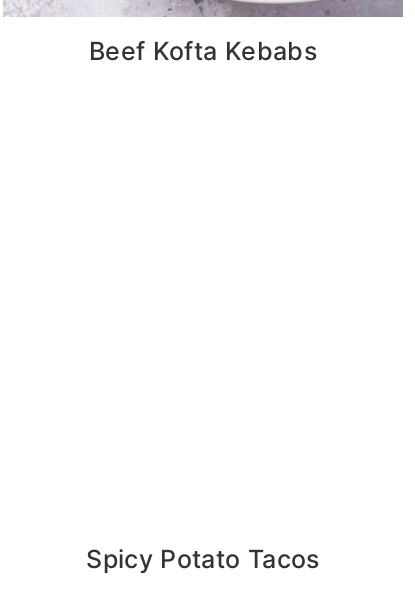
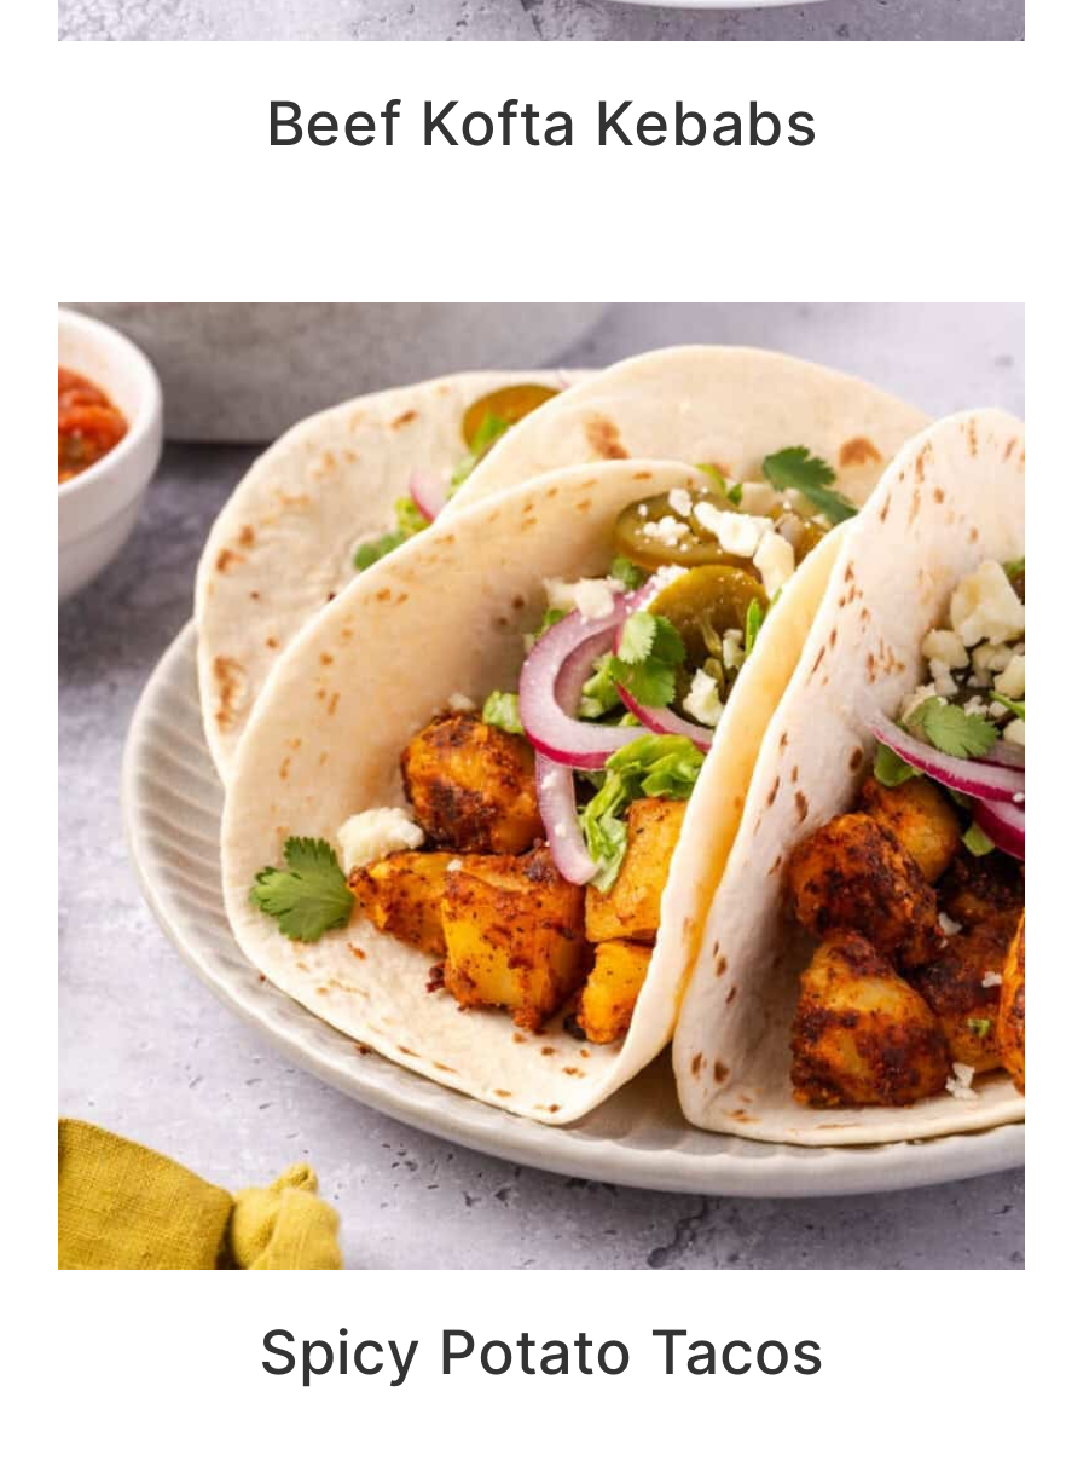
+ [image]
